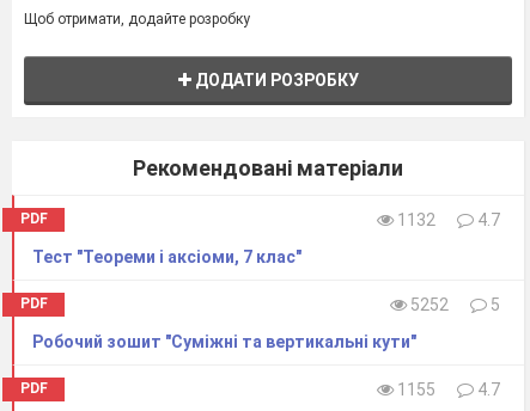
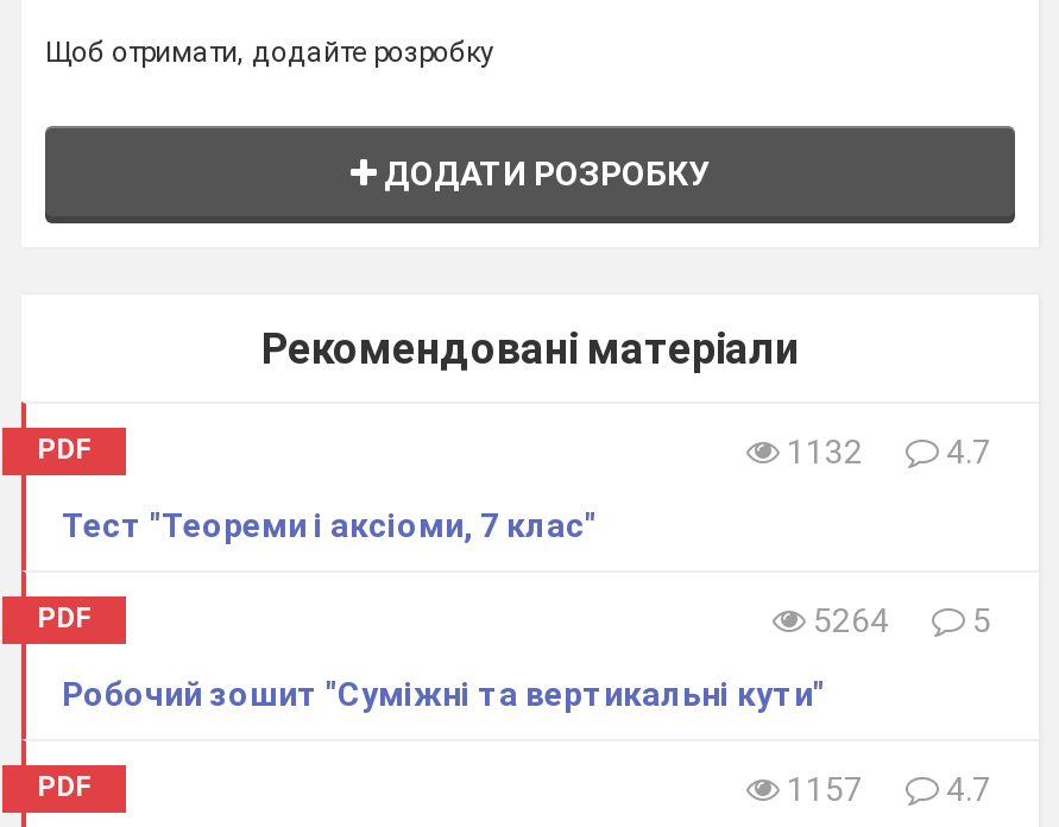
- 5252 5
+ 5264 5

- 1155 4.7
+ 1157 4.7
